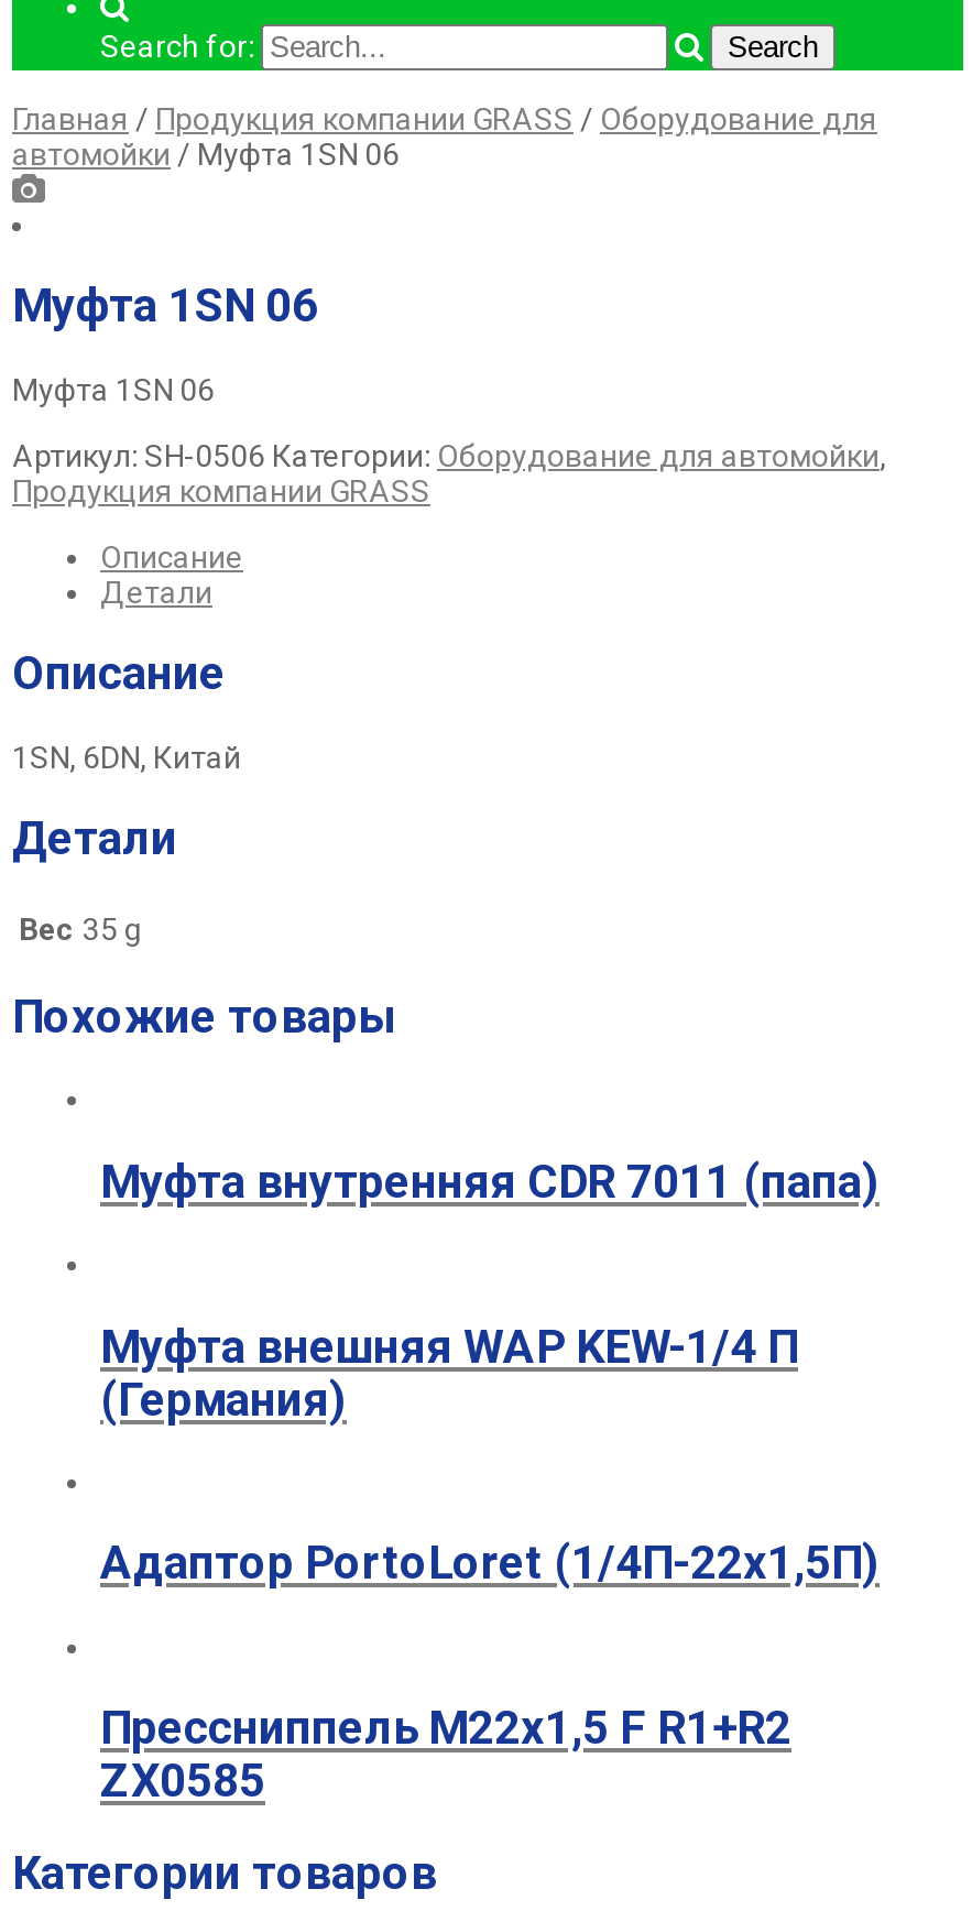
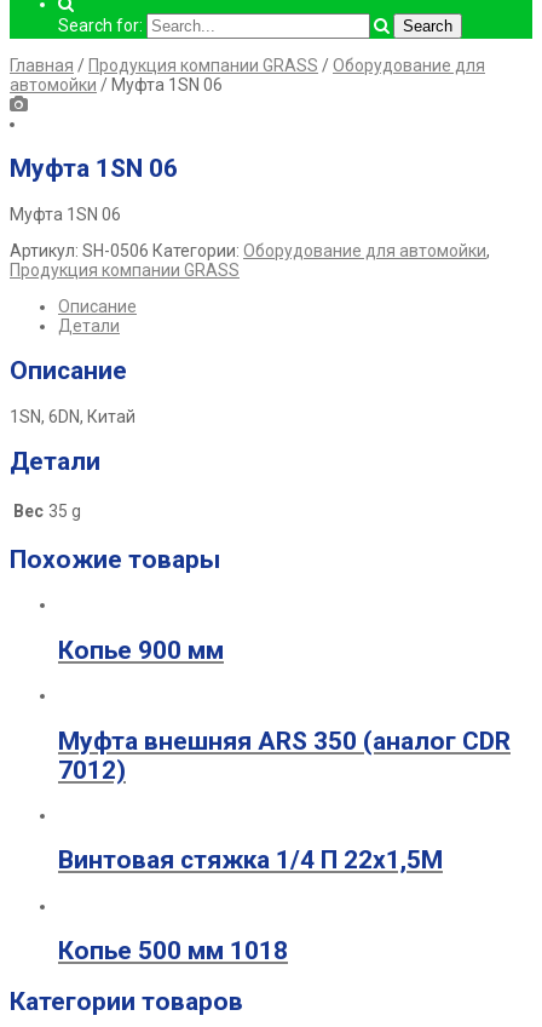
- Муфта внутренняя CDR 7011 (папа)
+ Копье 900 мм

- Муфта внешняя WAP KEW-1/4 П
- (Германия)
+ Муфта внешняя ARS 350 (аналог CDR
+ 7012)

- Адаптор PortoLoret (1/4П-22х1,5П)
+ Винтовая стяжка 1/4 П 22х1,5М

- Прессниппель М22х1,5 F R1+R2
- ZX0585
+ Копье 500 мм 1018
